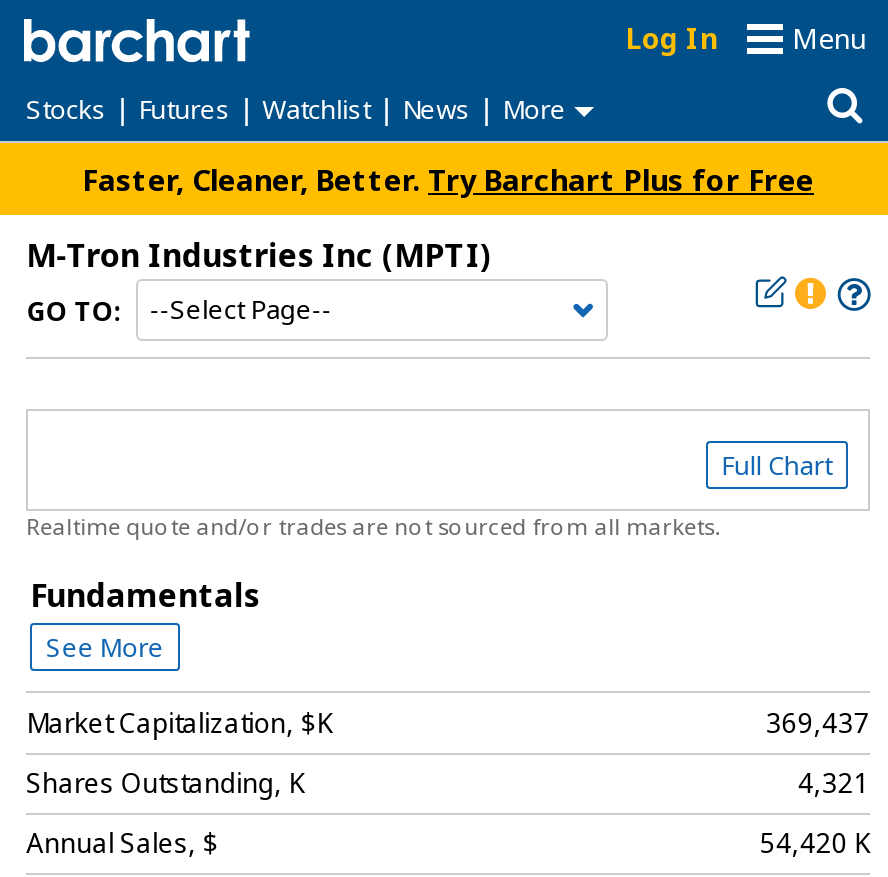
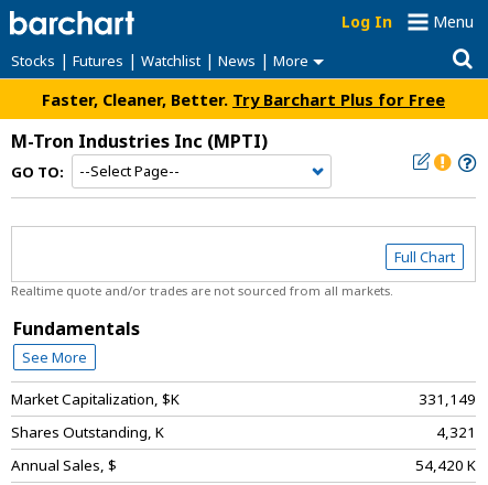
- 369,437
+ 331,149
